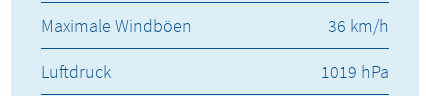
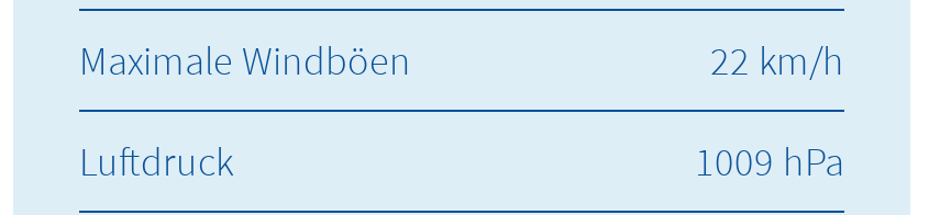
- 36 km/h
+ 22 km/h

- 1019 hPa
+ 1009 hPa
